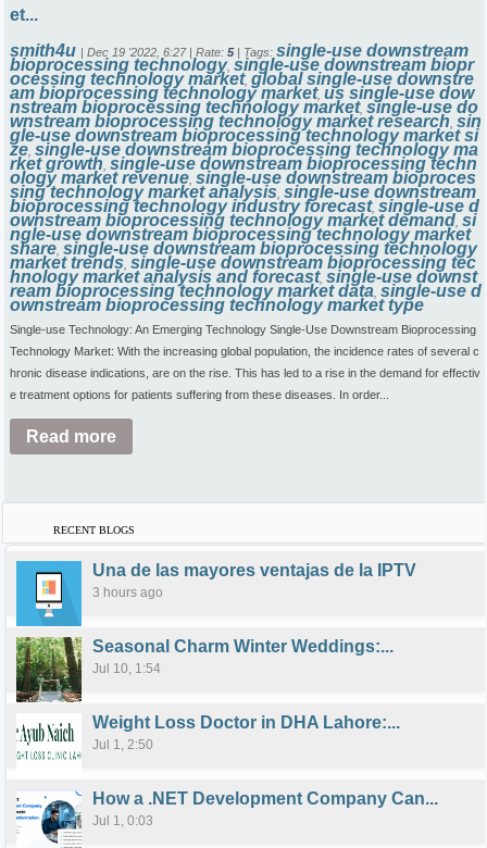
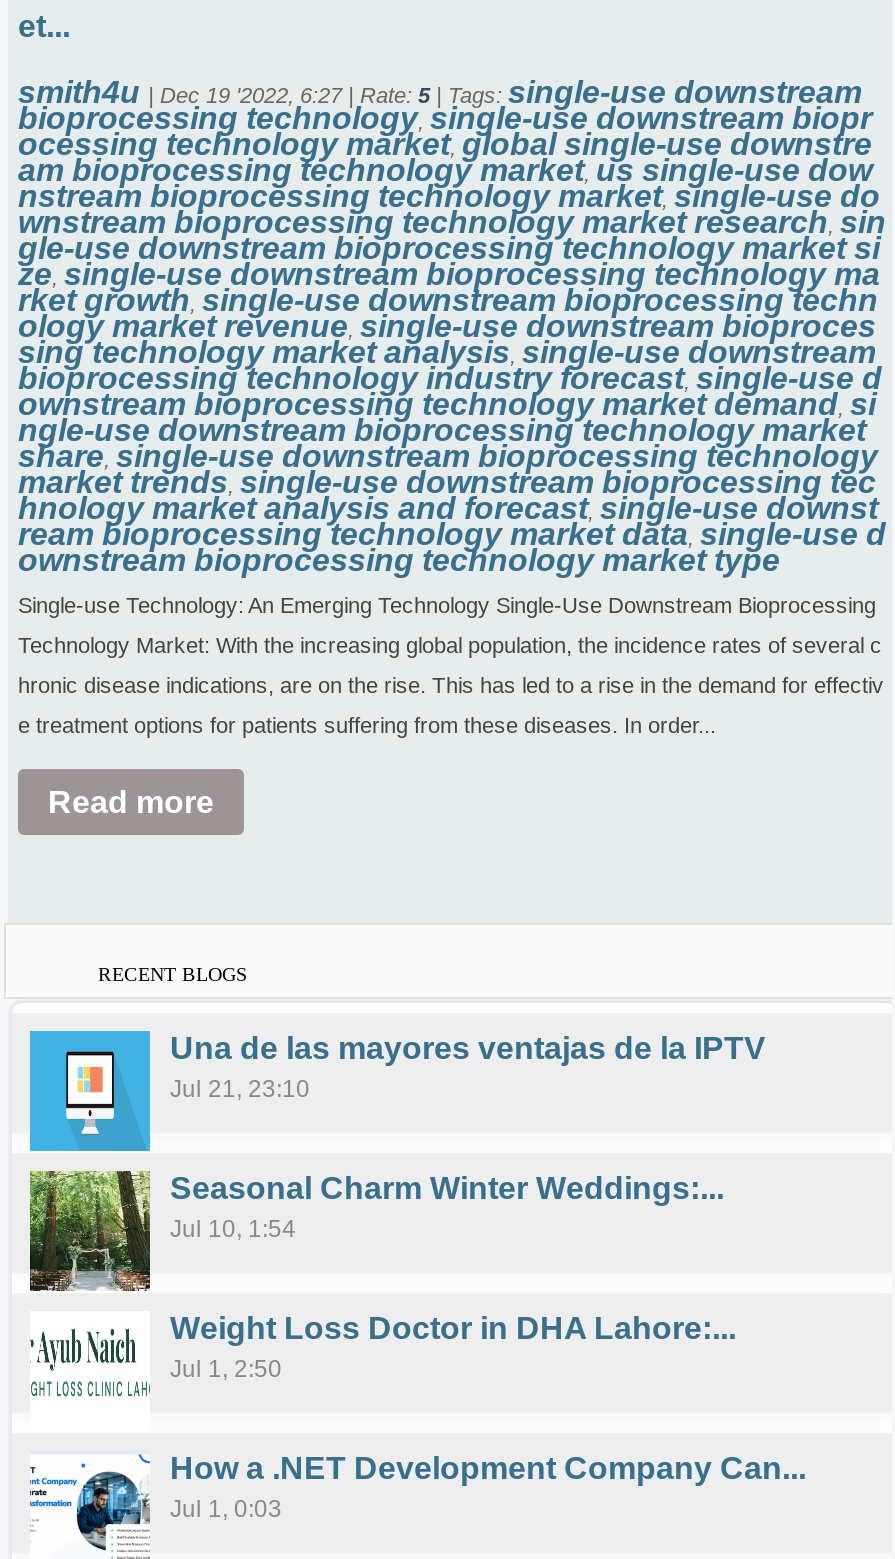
- 3 hours ago
+ Jul 21, 23:10
